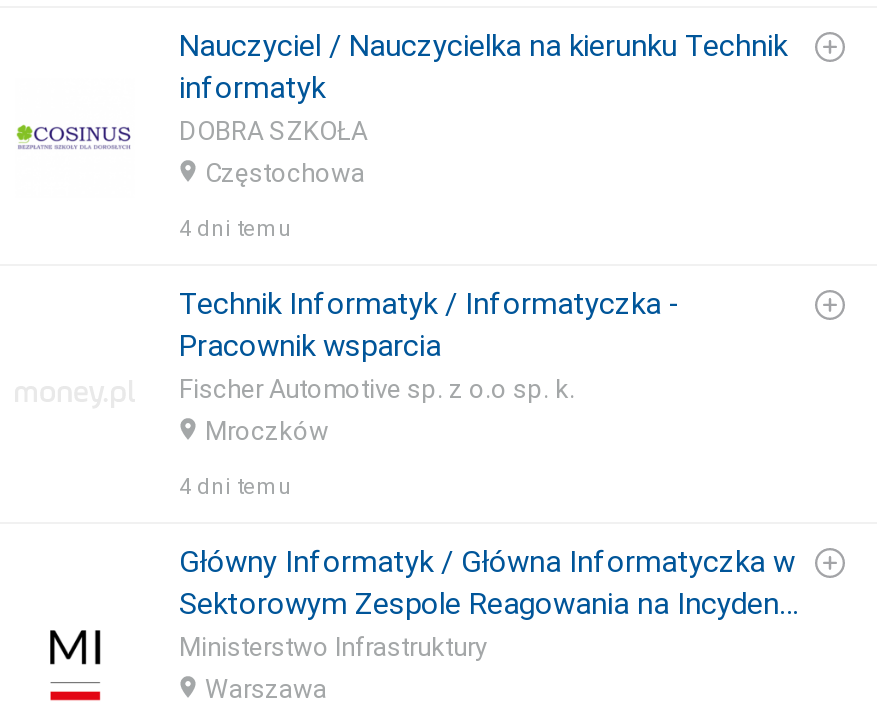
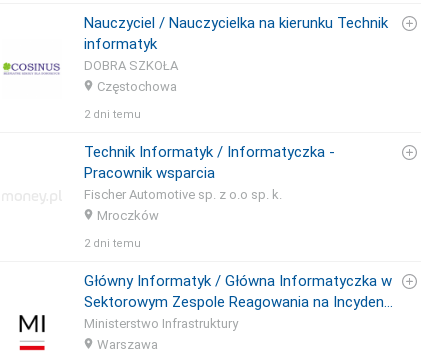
- 4 dni temu
+ 2 dni temu

- 4 dni temu
+ 2 dni temu
